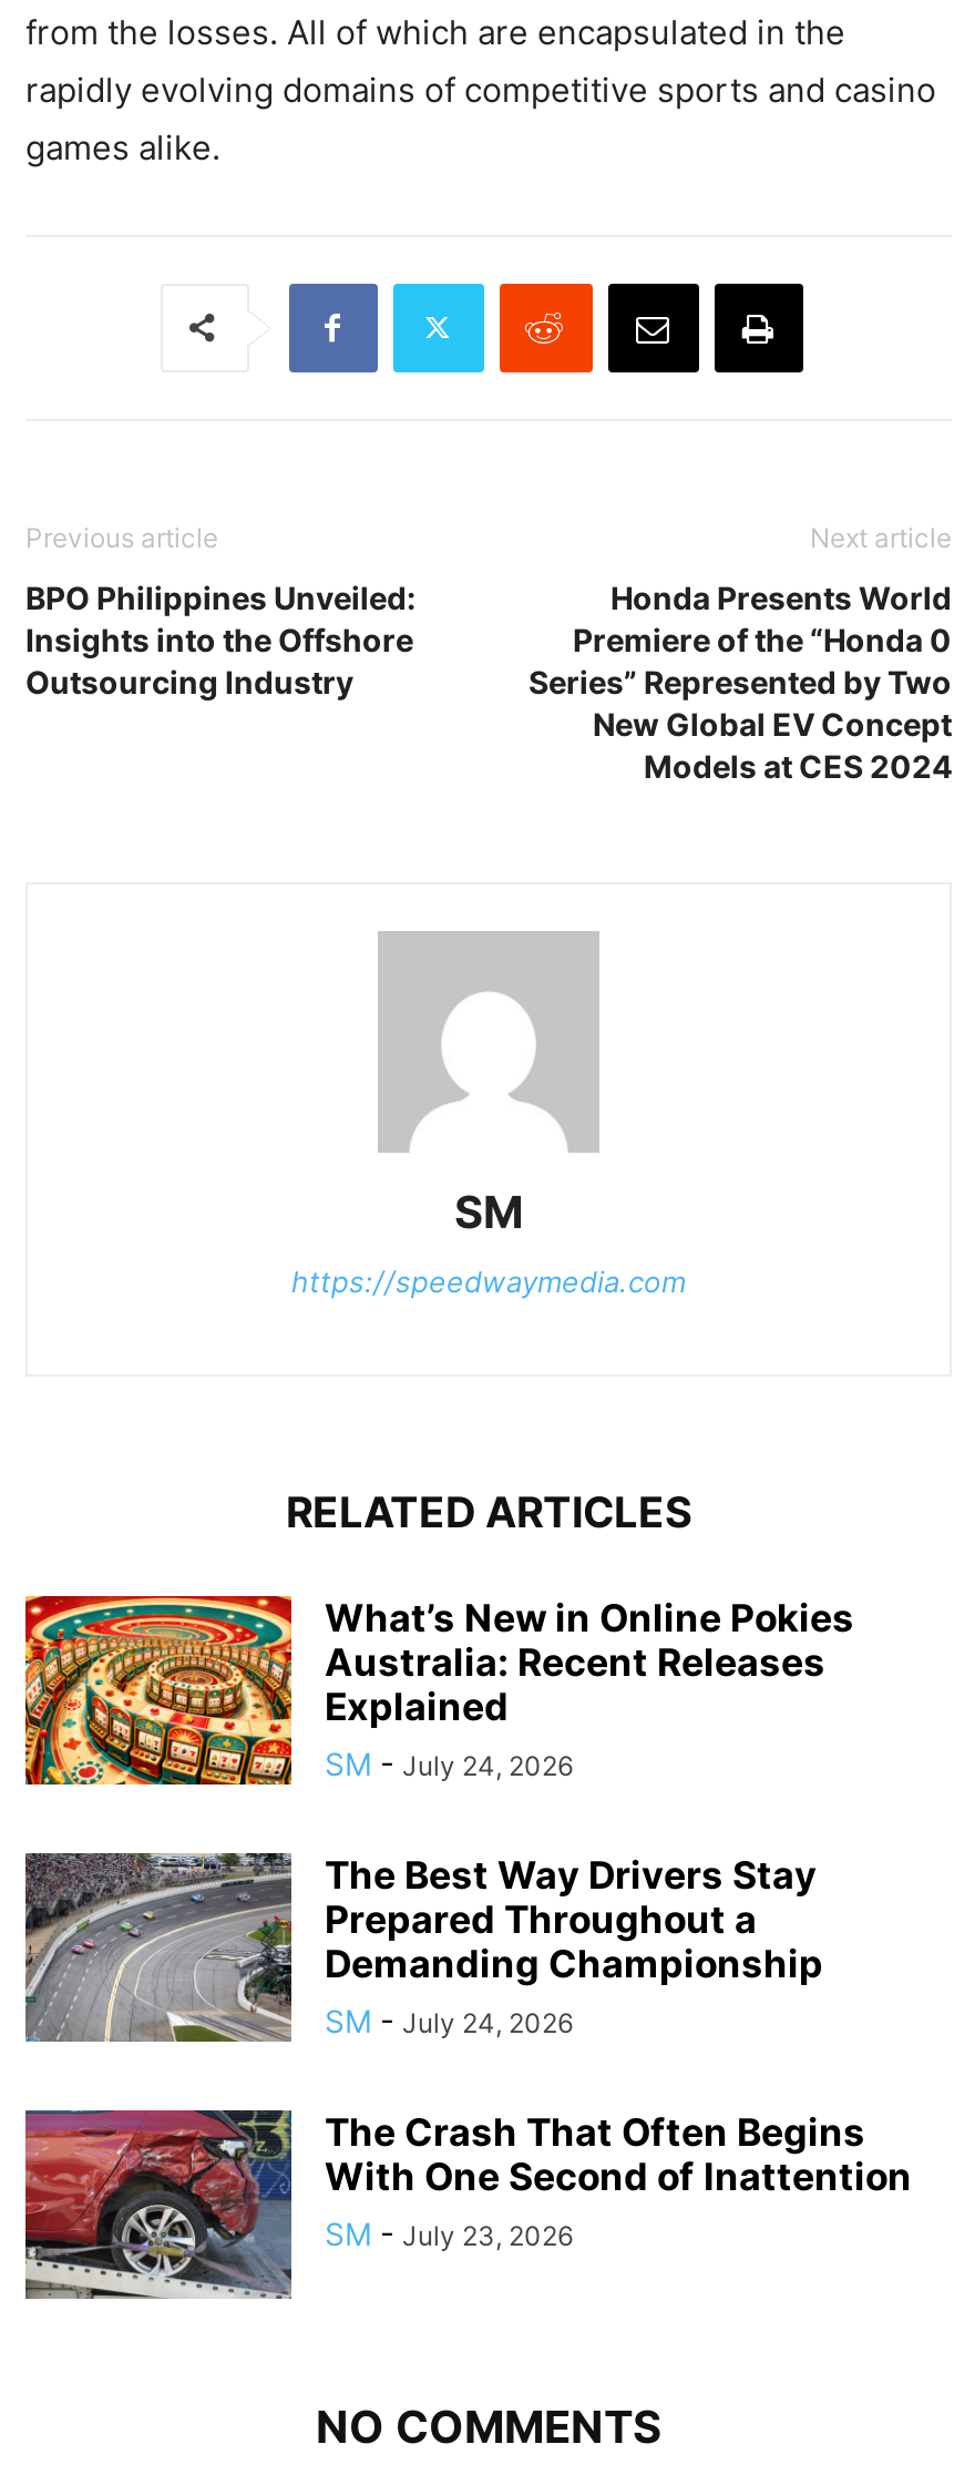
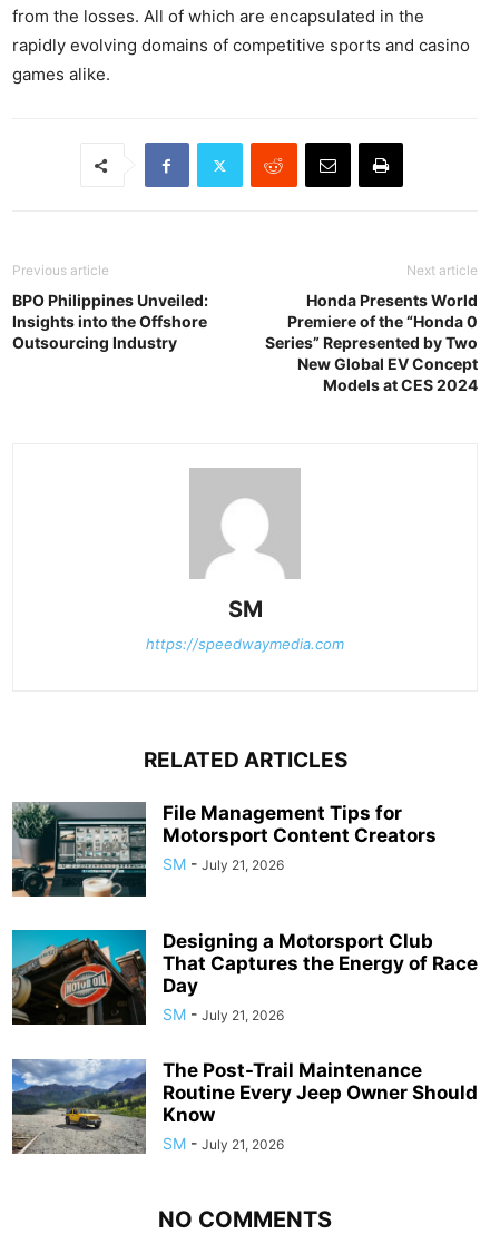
- [image]
- What’s New in Online Pokies
- Australia: Recent Releases
- Explained
- SM - July 24, 2026
+ [image]
+ File Management Tips for
+ Motorsport Content Creators
+ SM - July 21, 2026

- [image]
- The Best Way Drivers Stay
- Prepared Throughout a
- Demanding Championship
- SM - July 24, 2026
+ [image]
+ Designing a Motorsport Club
+ That Captures the Energy of Race
+ Day
+ SM - July 21, 2026

- [image]
- The Crash That Often Begins
- With One Second of Inattention
- SM - July 23, 2026
+ [image]
+ The Post-Trail Maintenance
+ Routine Every Jeep Owner Should
+ Know
+ SM - July 21, 2026
